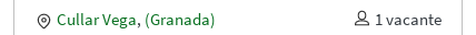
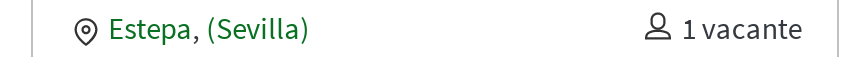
- Cullar Vega, (Granada)
+ Estepa, (Sevilla)
